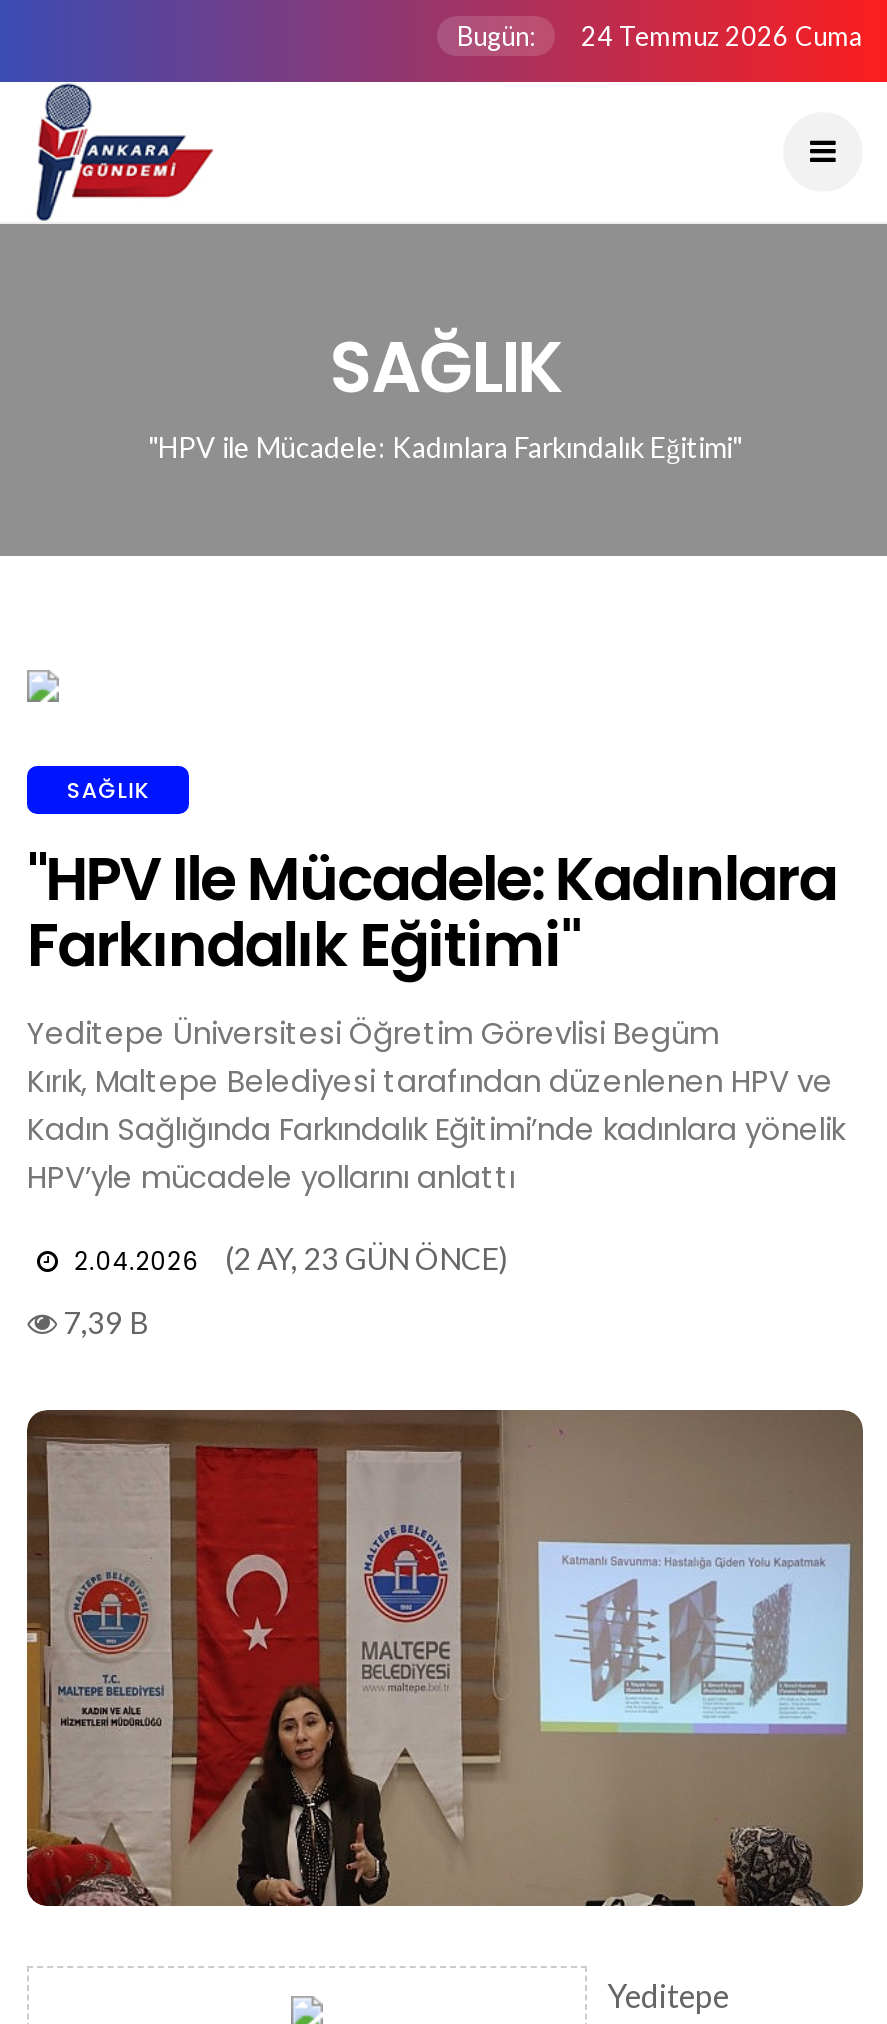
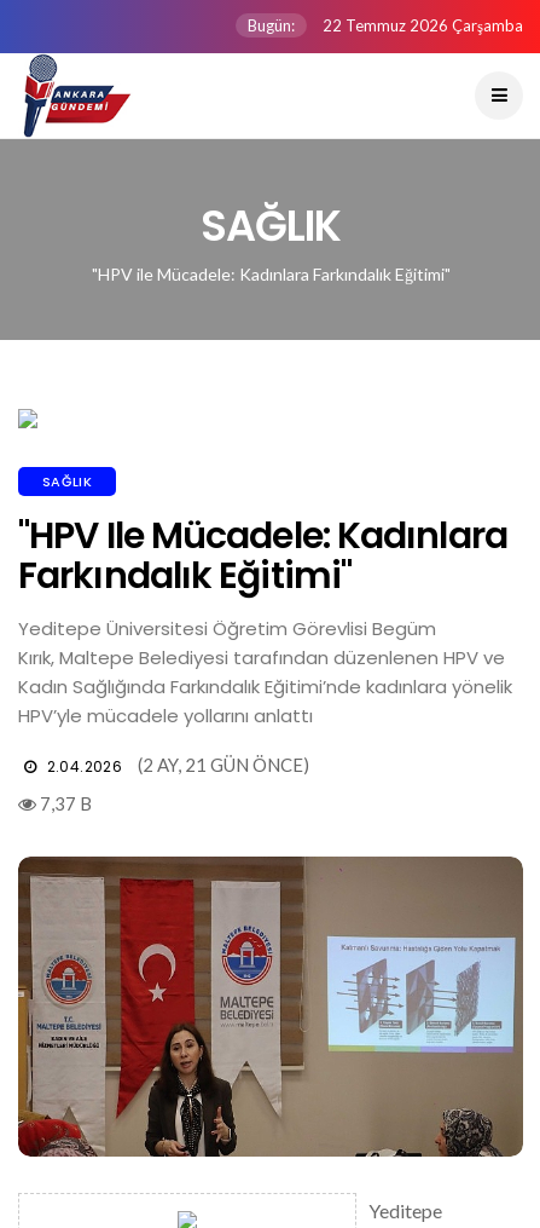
- 24 Temmuz 2026 Cuma
+ 22 Temmuz 2026 Çarşamba

- 2.04.2026 (2 AY, 23 GÜN ÖNCE)
+ 2.04.2026 (2 AY, 21 GÜN ÖNCE)

- 7,39 B
+ 7,37 B
